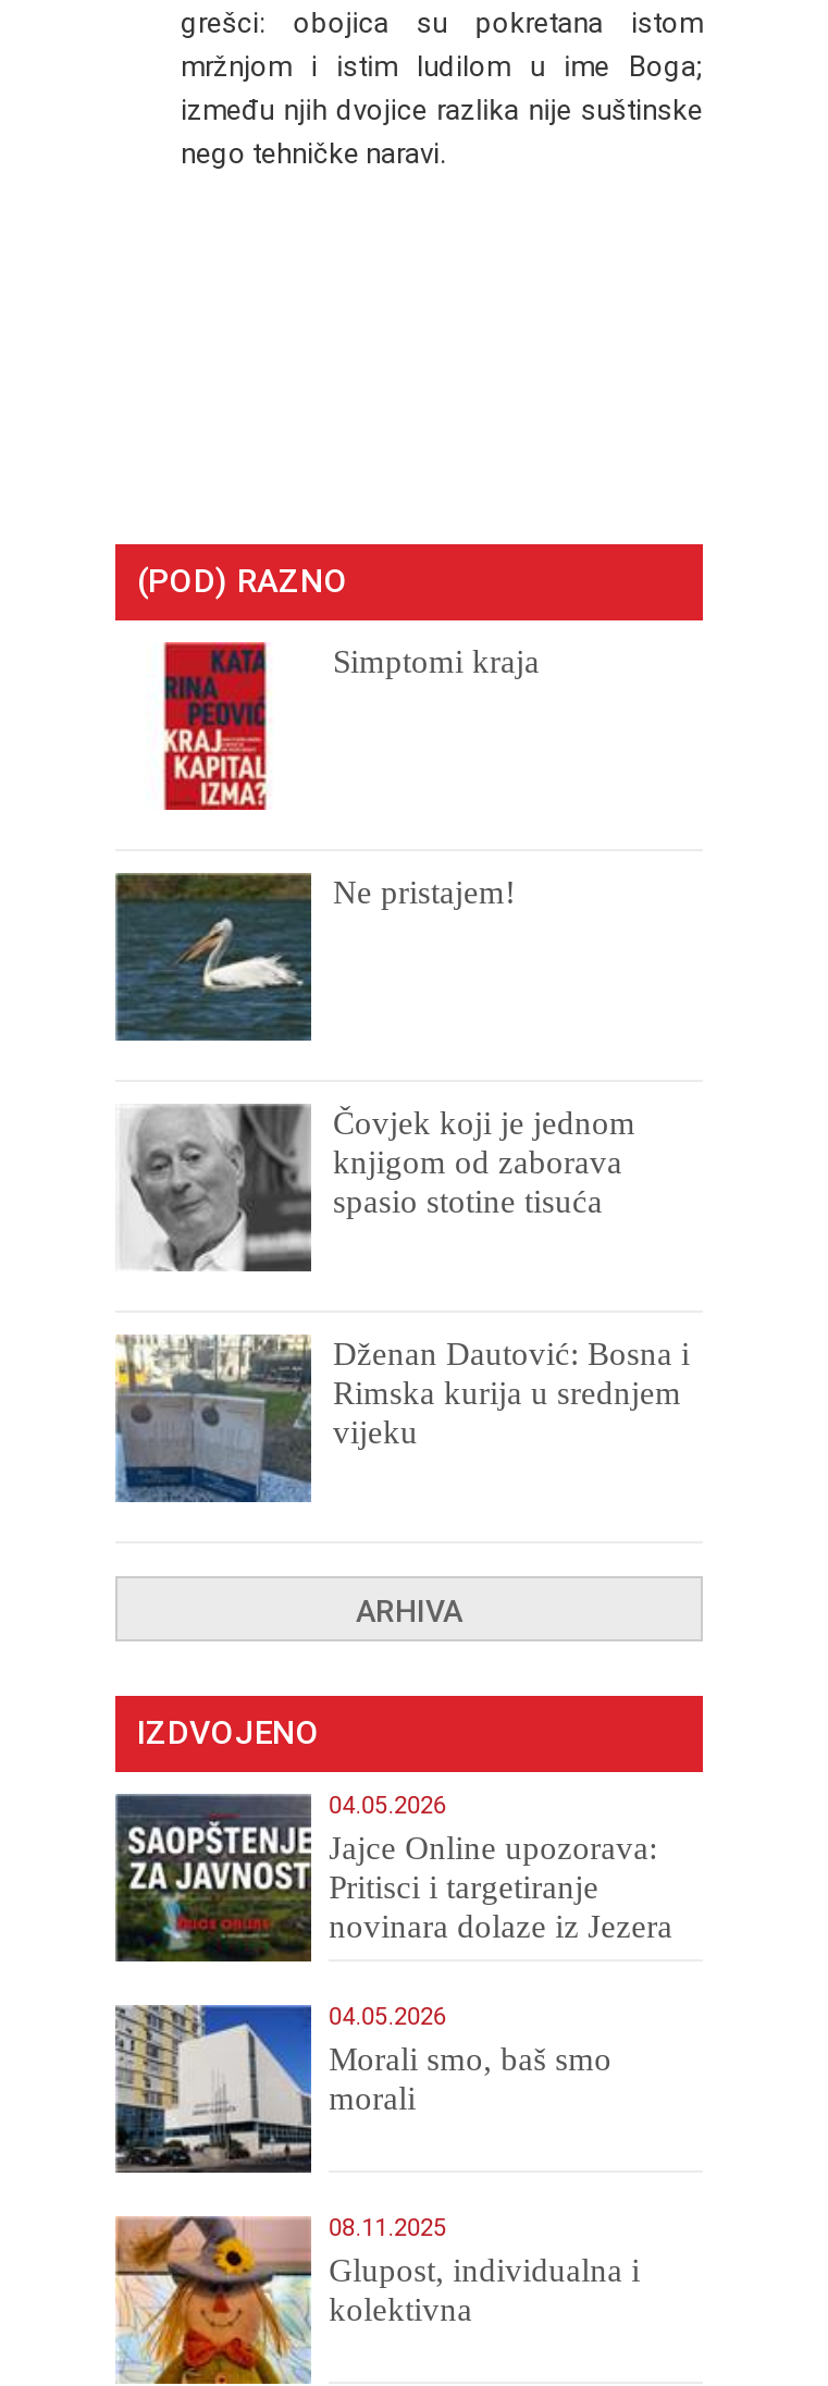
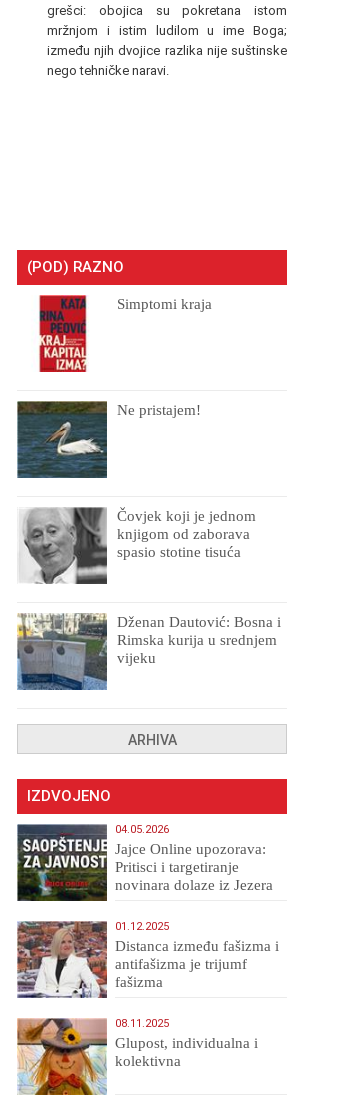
- [image]
- 04.05.2026
- Morali smo, baš smo
- morali
+ [image]
+ 01.12.2025
+ Distanca između fašizma i
+ antifašizma je trijumf
+ fašizma
